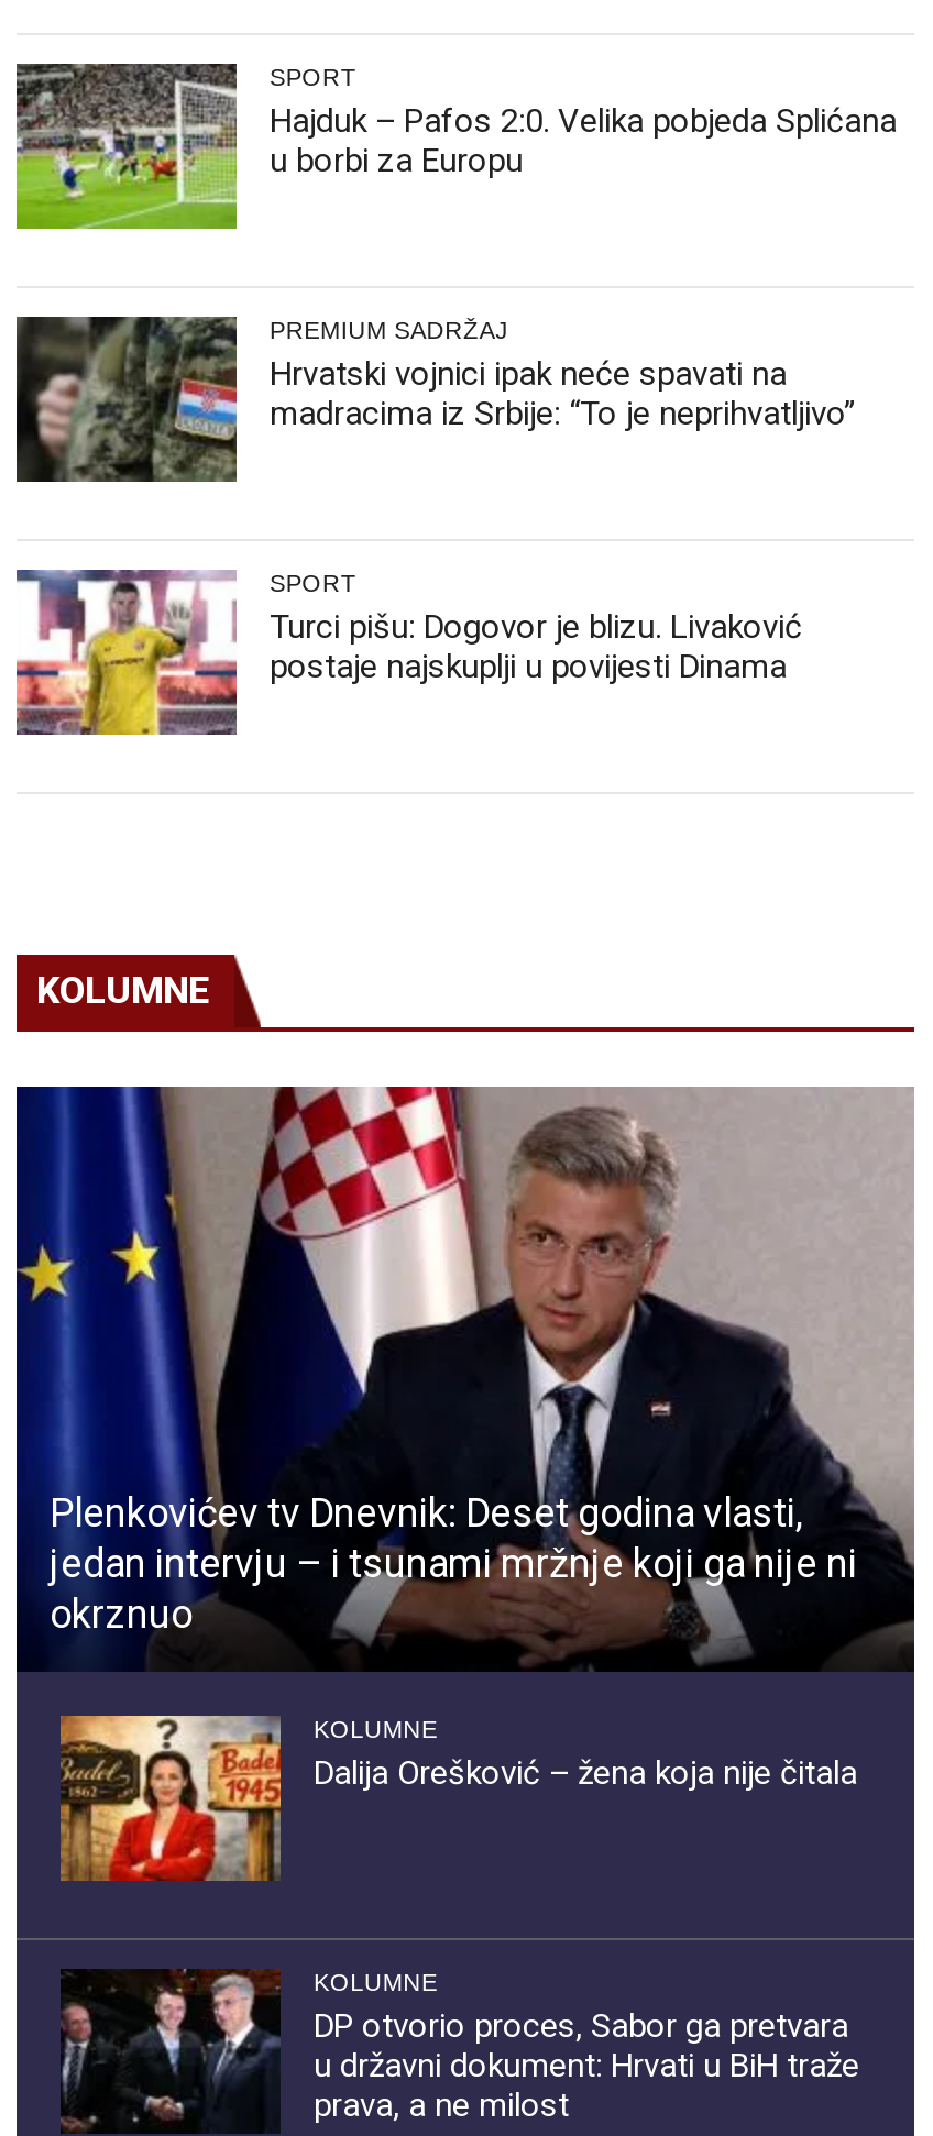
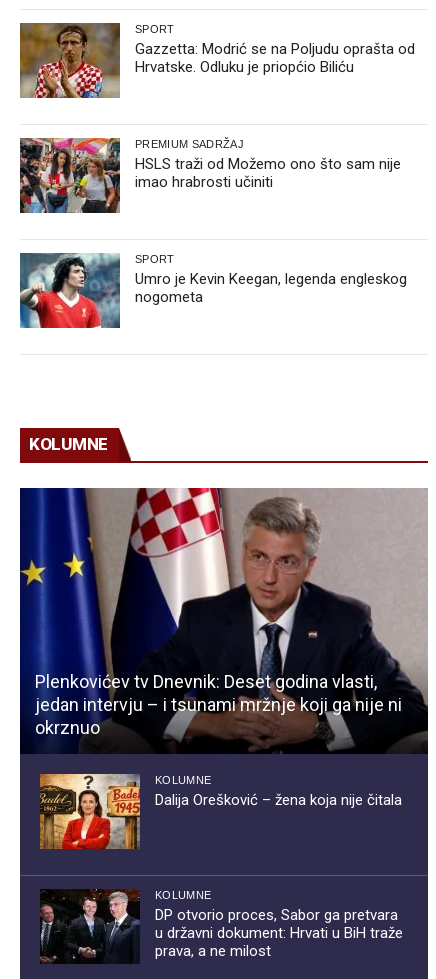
- [image]
- Hajduk – Pafos 2:0. Velika pobjeda Splićana
- u borbi za Europu
+ [image]
+ Gazzetta: Modrić se na Poljudu oprašta od
+ Hrvatske. Odluku je priopćio Biliću

- [image]
- Hrvatski vojnici ipak neće spavati na
- madracima iz Srbije: “To je neprihvatljivo”
+ [image]
+ HSLS traži od Možemo ono što sam nije
+ imao hrabrosti učiniti

- [image]
- Turci pišu: Dogovor je blizu. Livaković
- postaje najskuplji u povijesti Dinama
+ [image]
+ Umro je Kevin Keegan, legenda engleskog
+ nogometa
